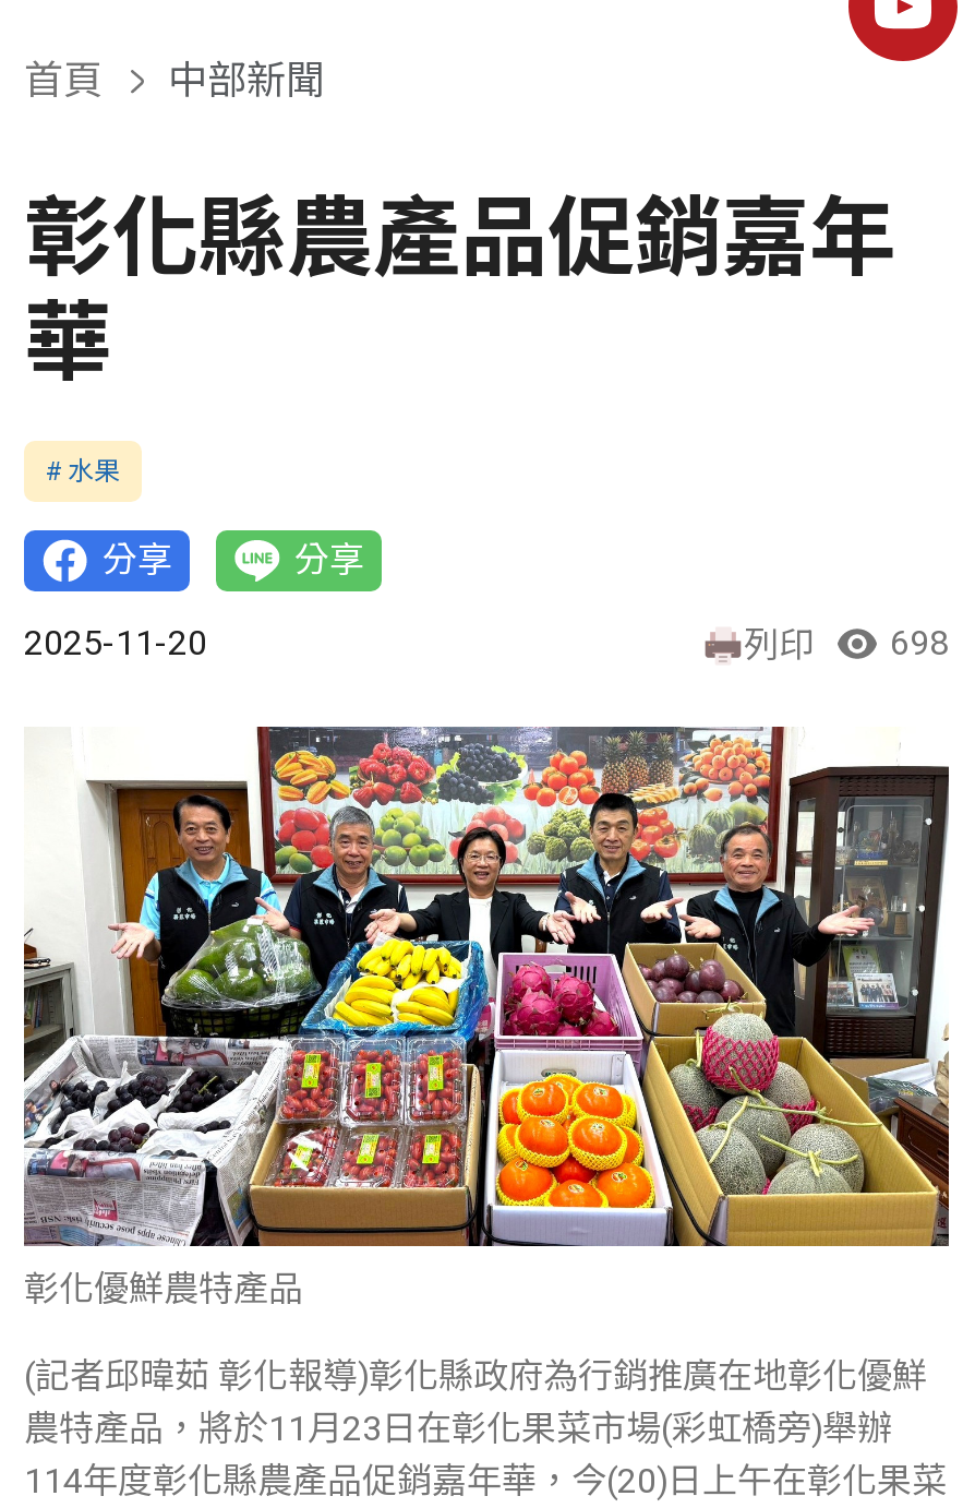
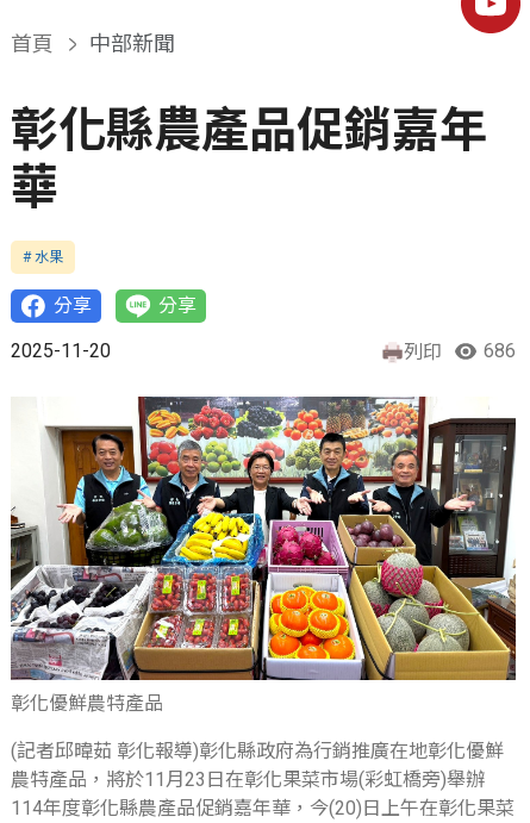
- 列印 698
+ 列印 686
